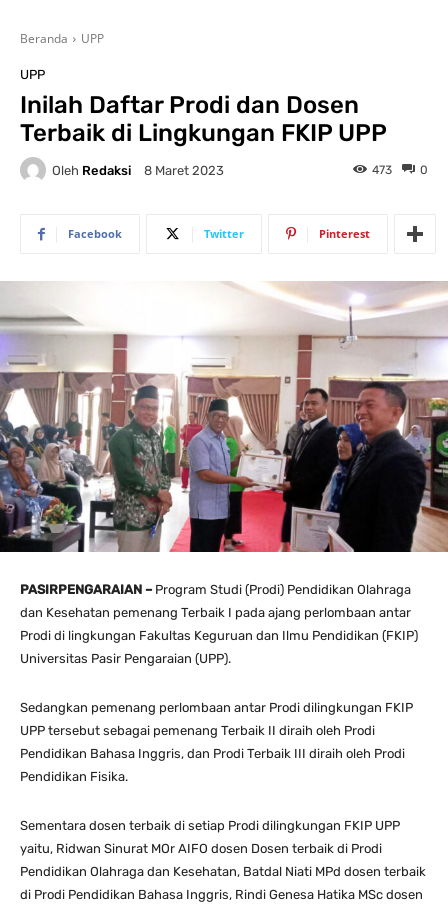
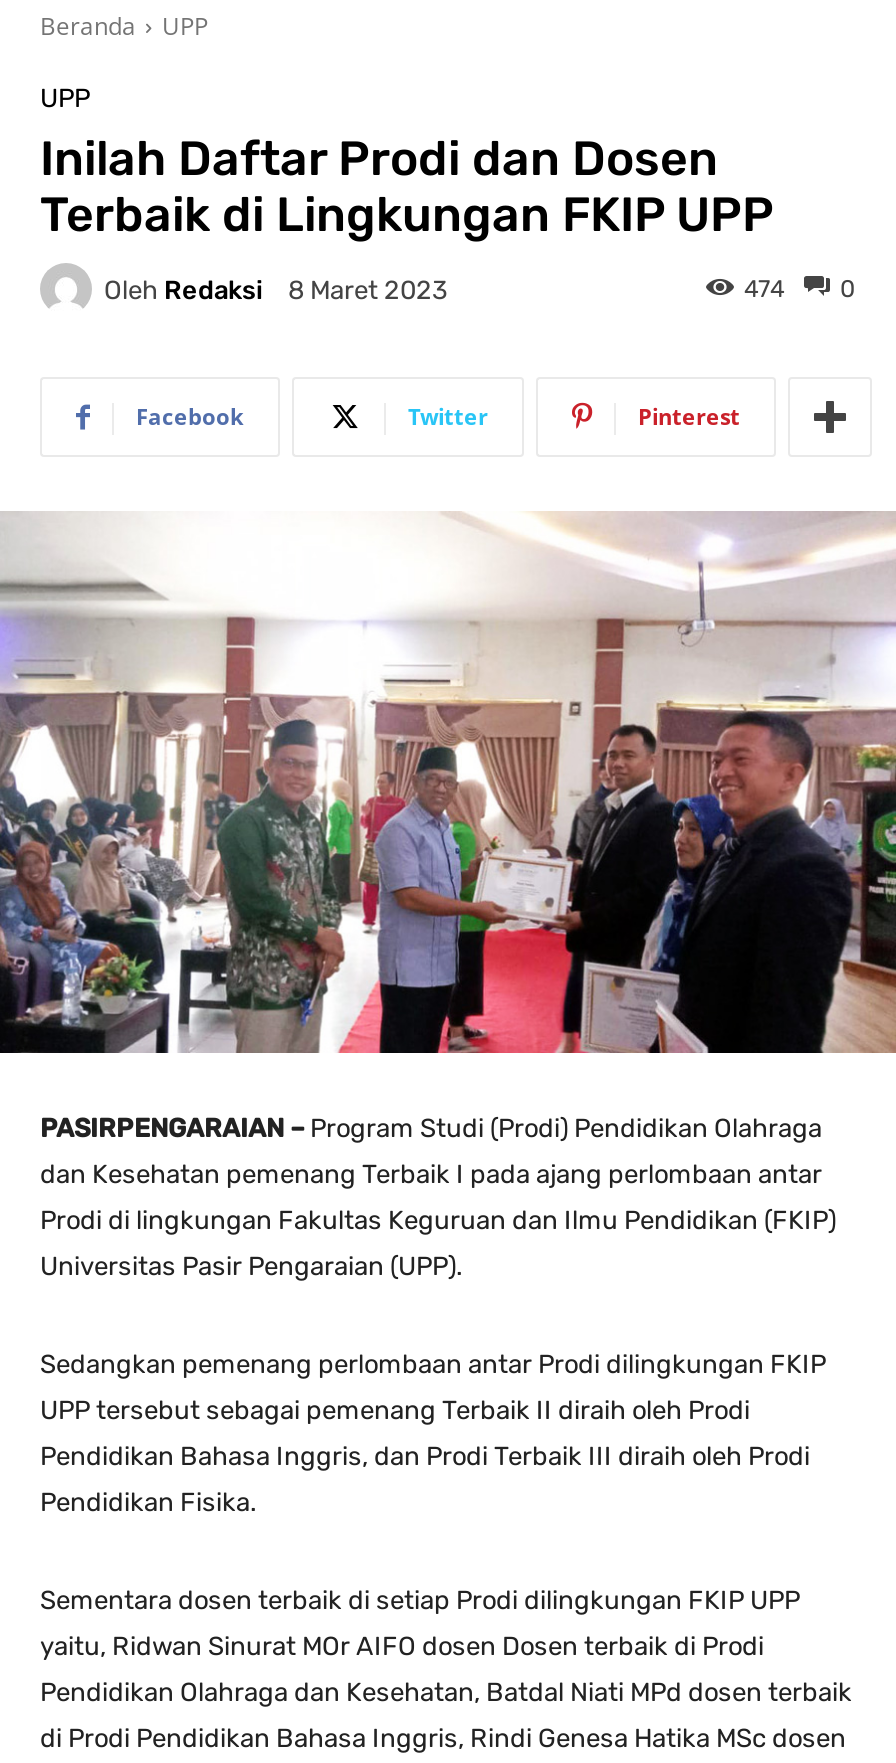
- 473 0
+ 474 0
